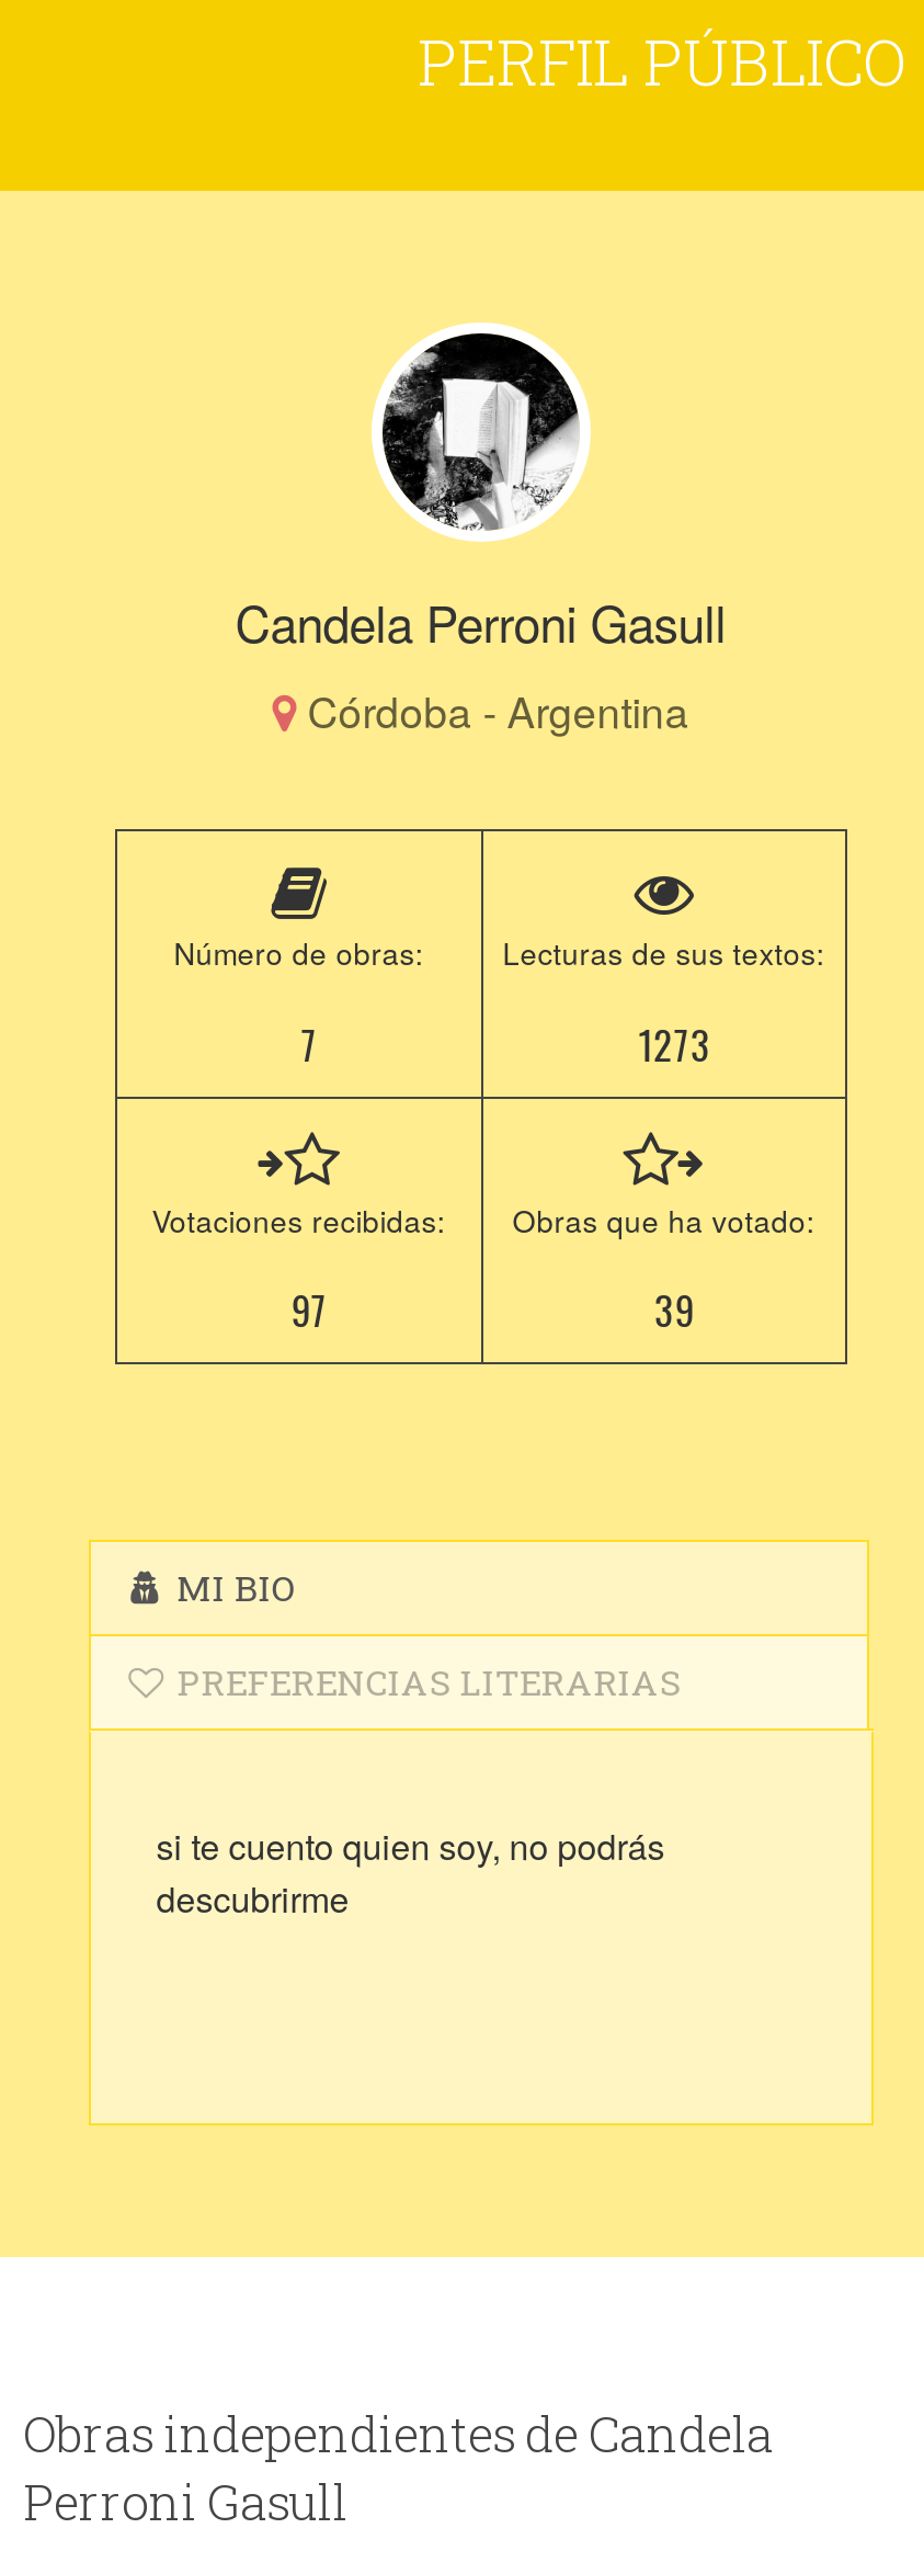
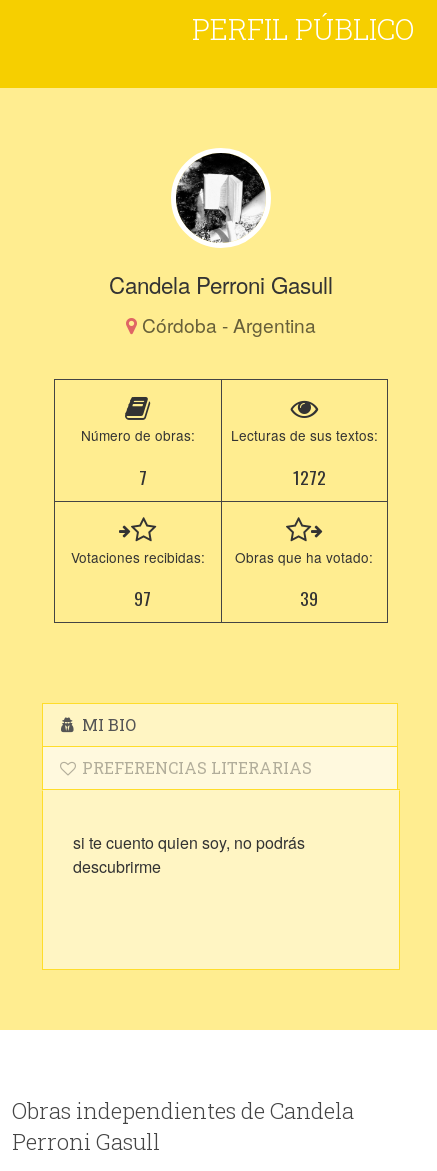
- 1273
+ 1272
